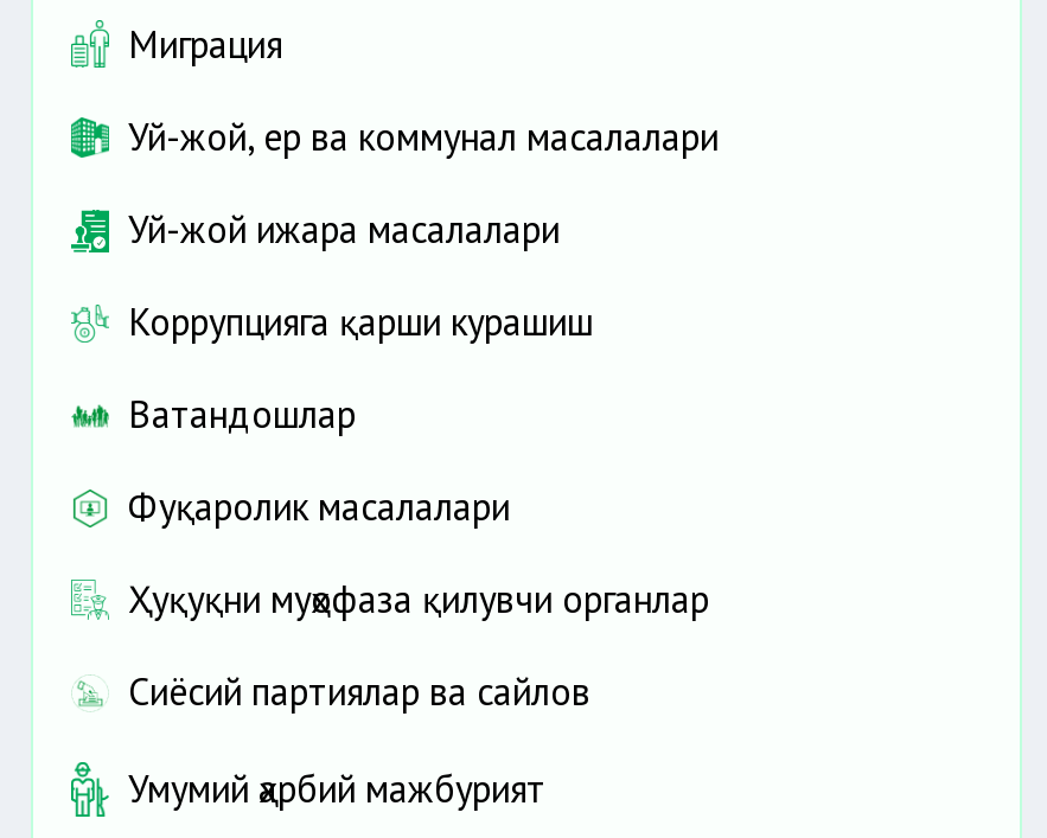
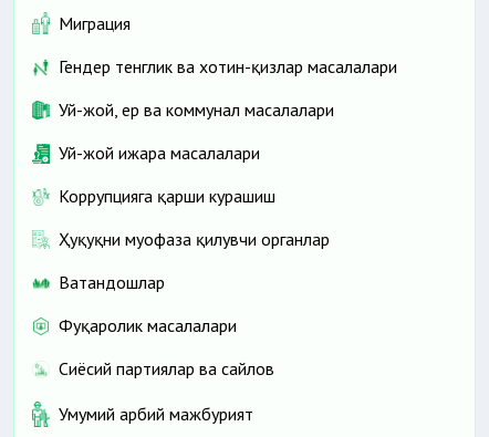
+ Гендер тенглик ва хотин-қизлар масалалари

moved down: Ватандошлар | Фуқаролик масалалари

moved up: Ҳуқуқни муҳофаза қилувчи органлар
